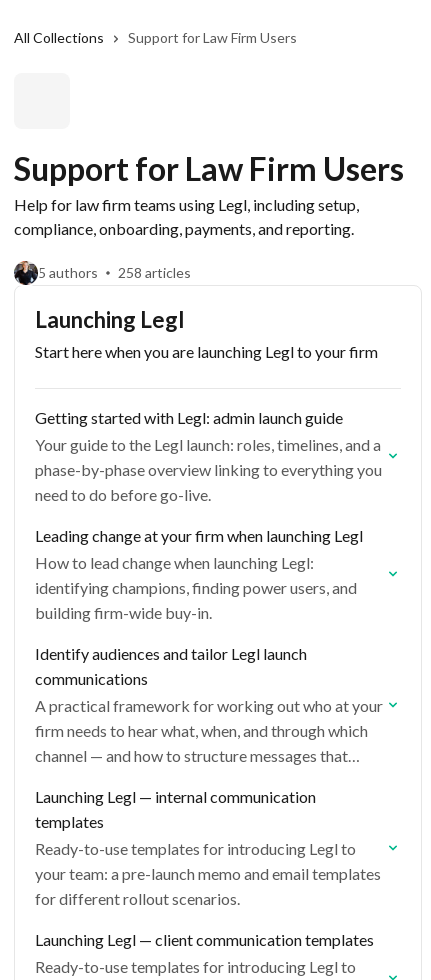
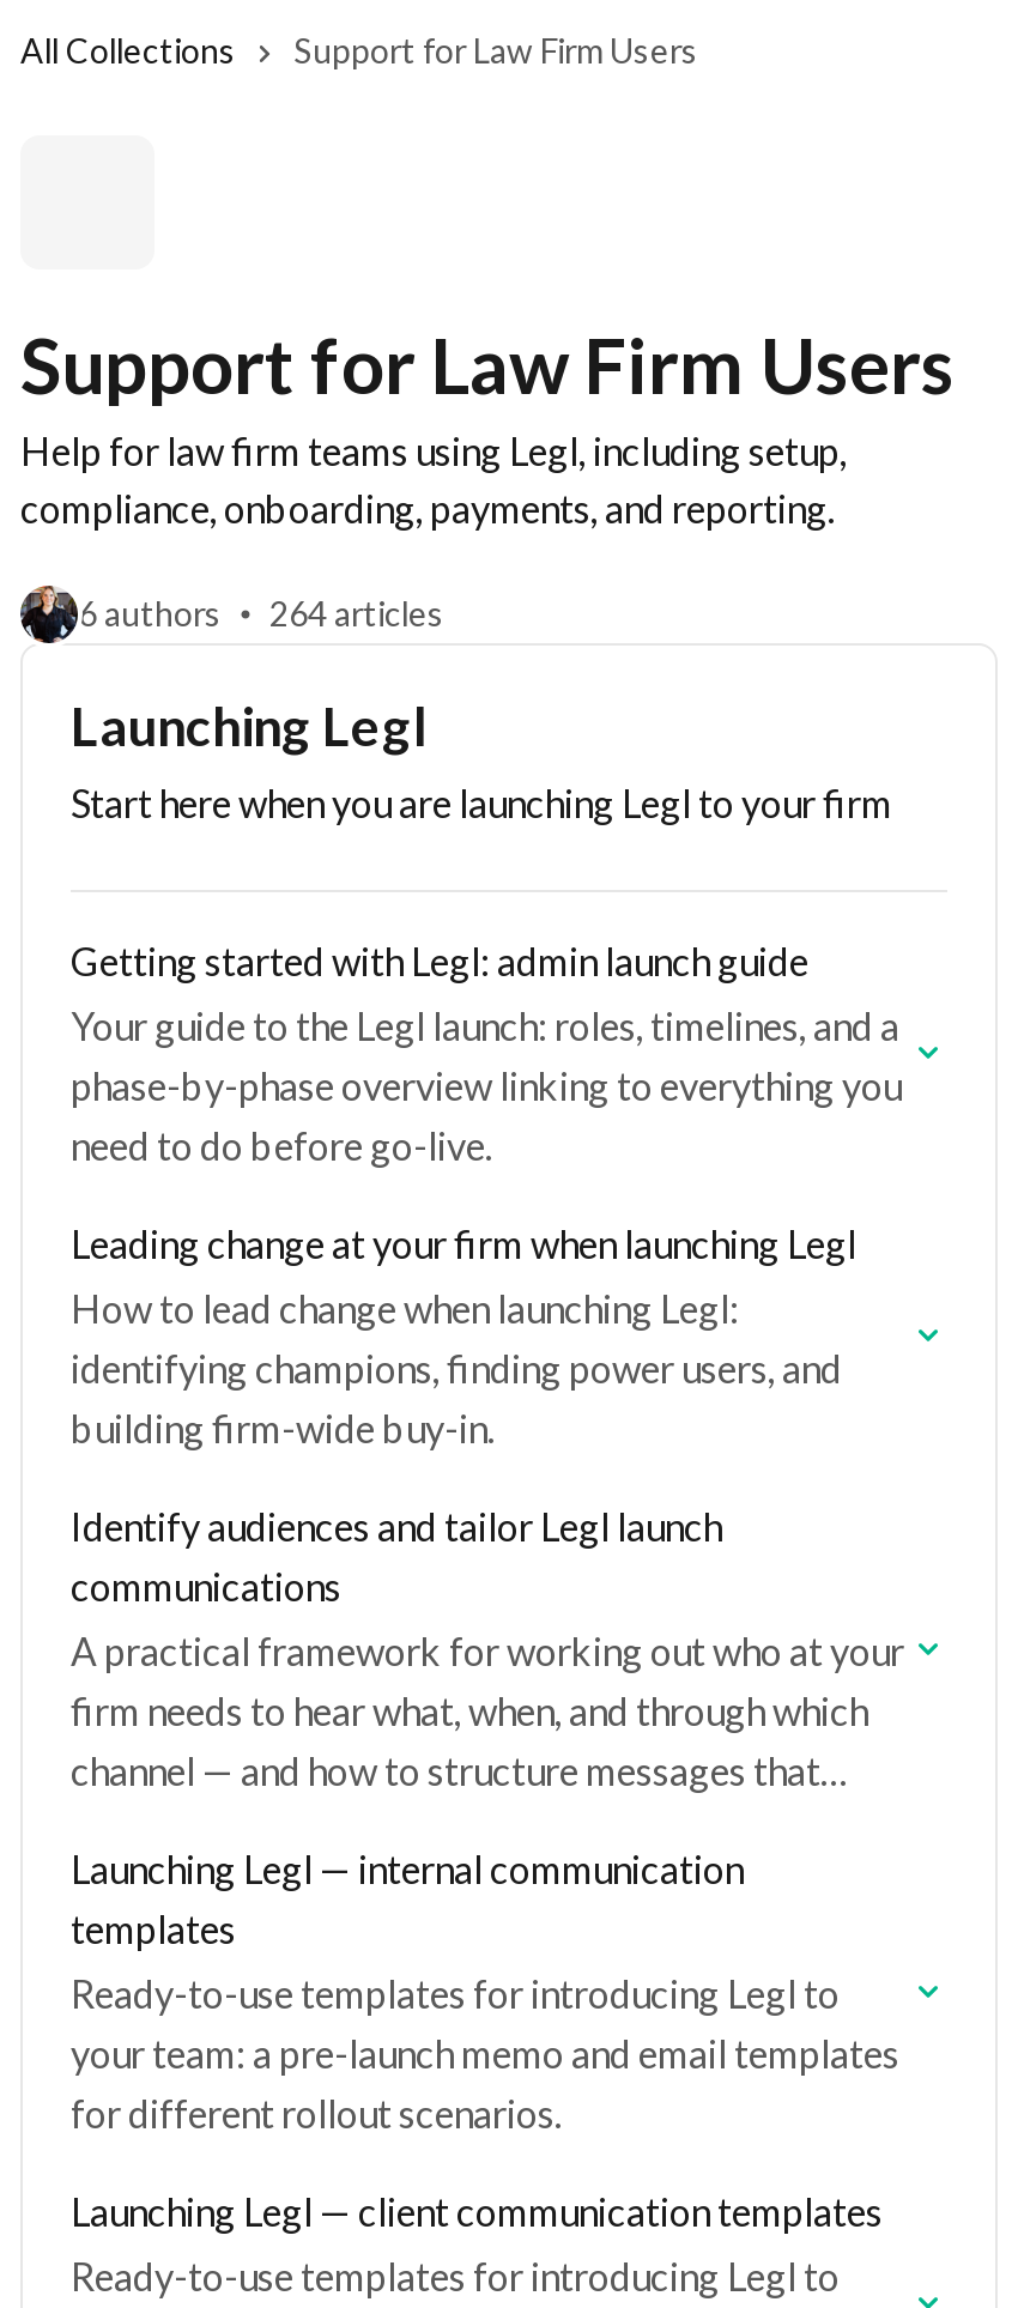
- 5 authors
+ 6 authors

- 258 articles
+ 264 articles
